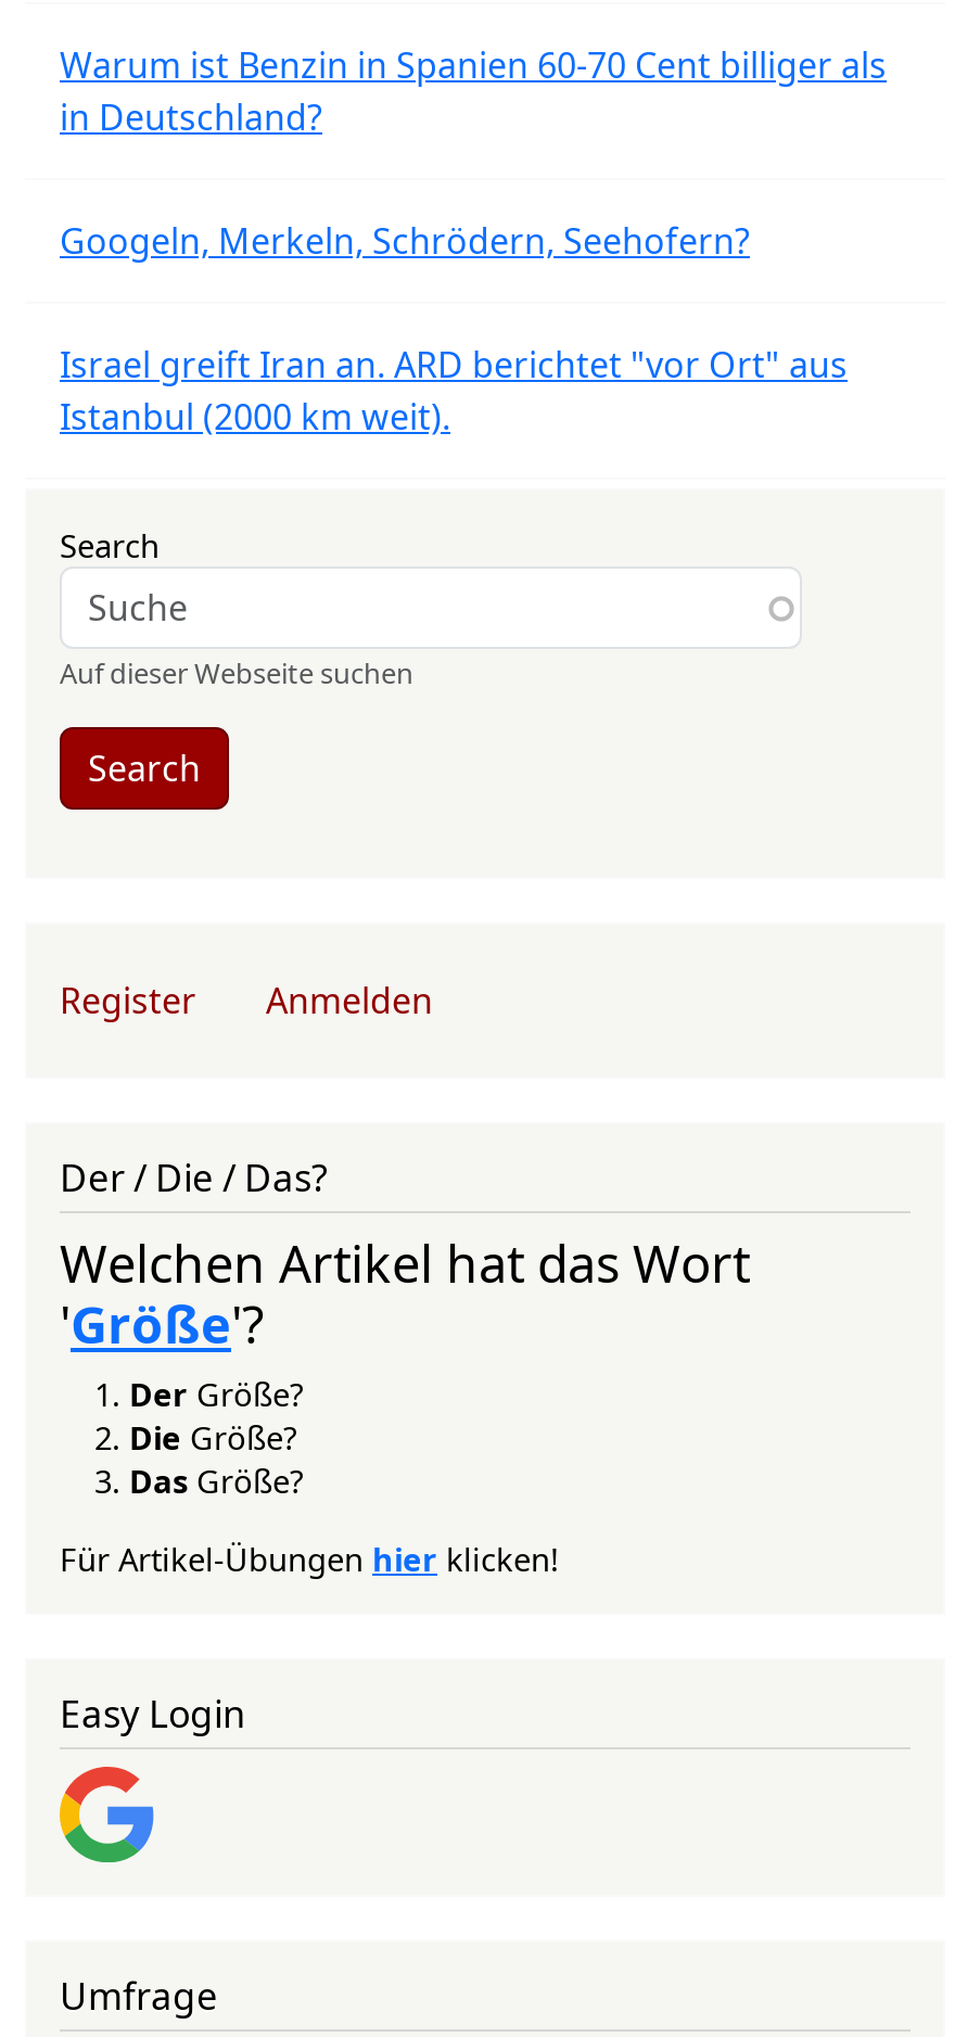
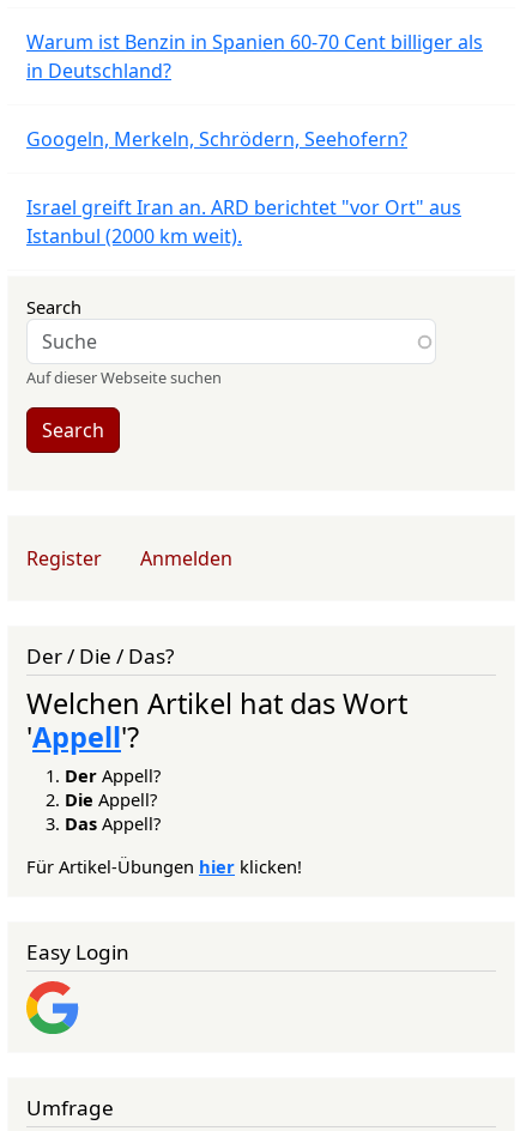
- 'Größe'?
- Der Größe?
- Die Größe?
- Das Größe?
+ 'Appell'?
+ Der Appell?
+ Die Appell?
+ Das Appell?
